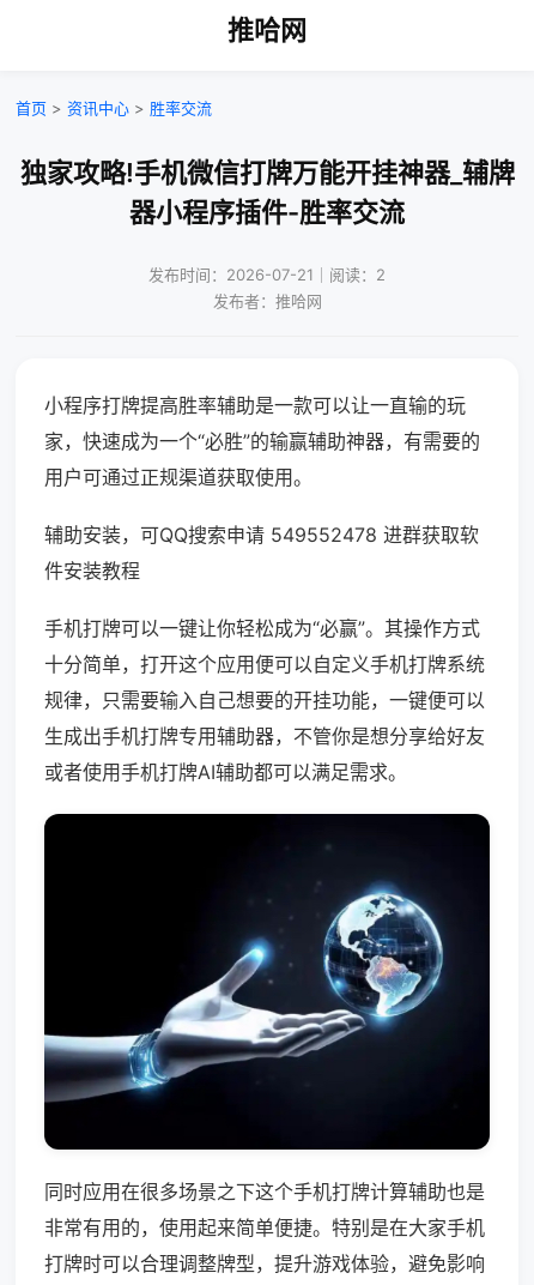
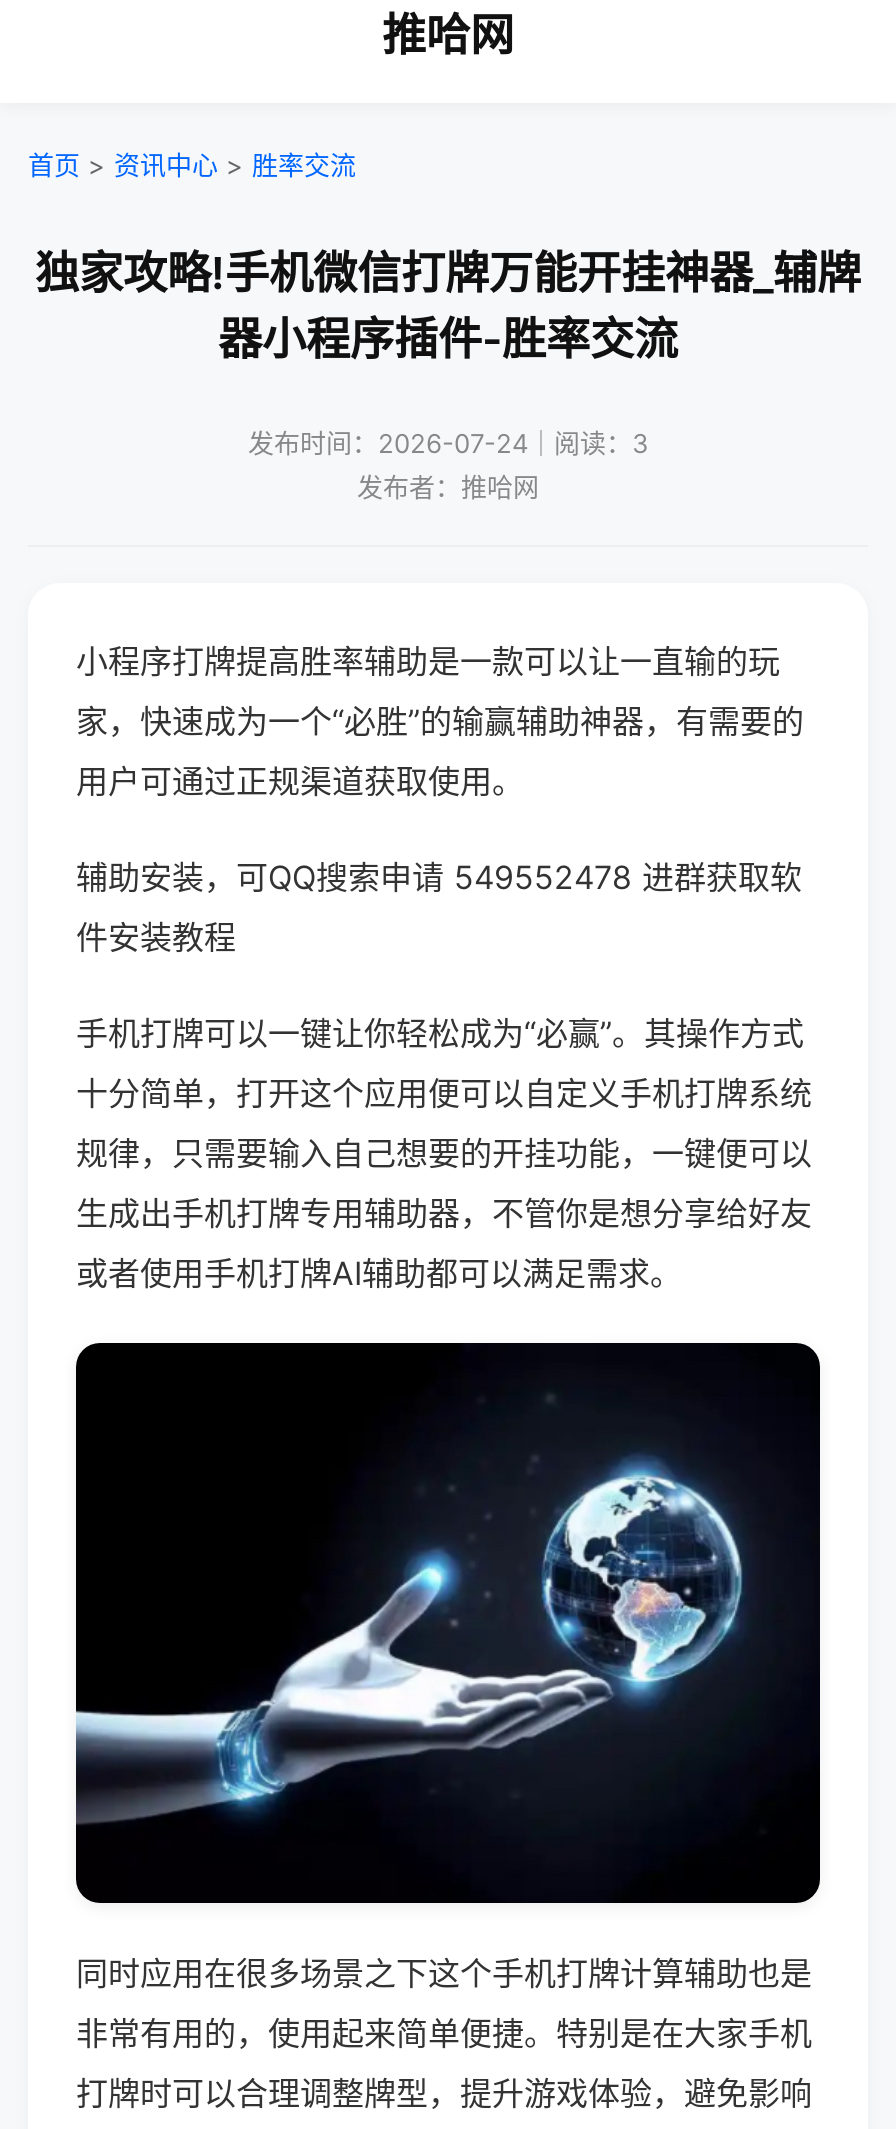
- 发布时间：2026-07-21｜阅读：2
+ 发布时间：2026-07-24｜阅读：3
